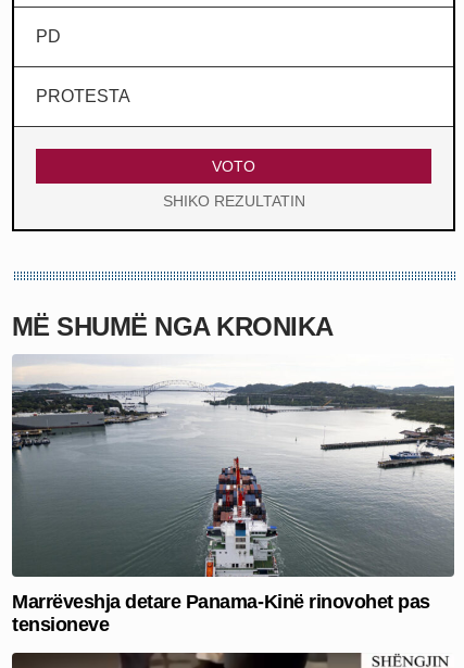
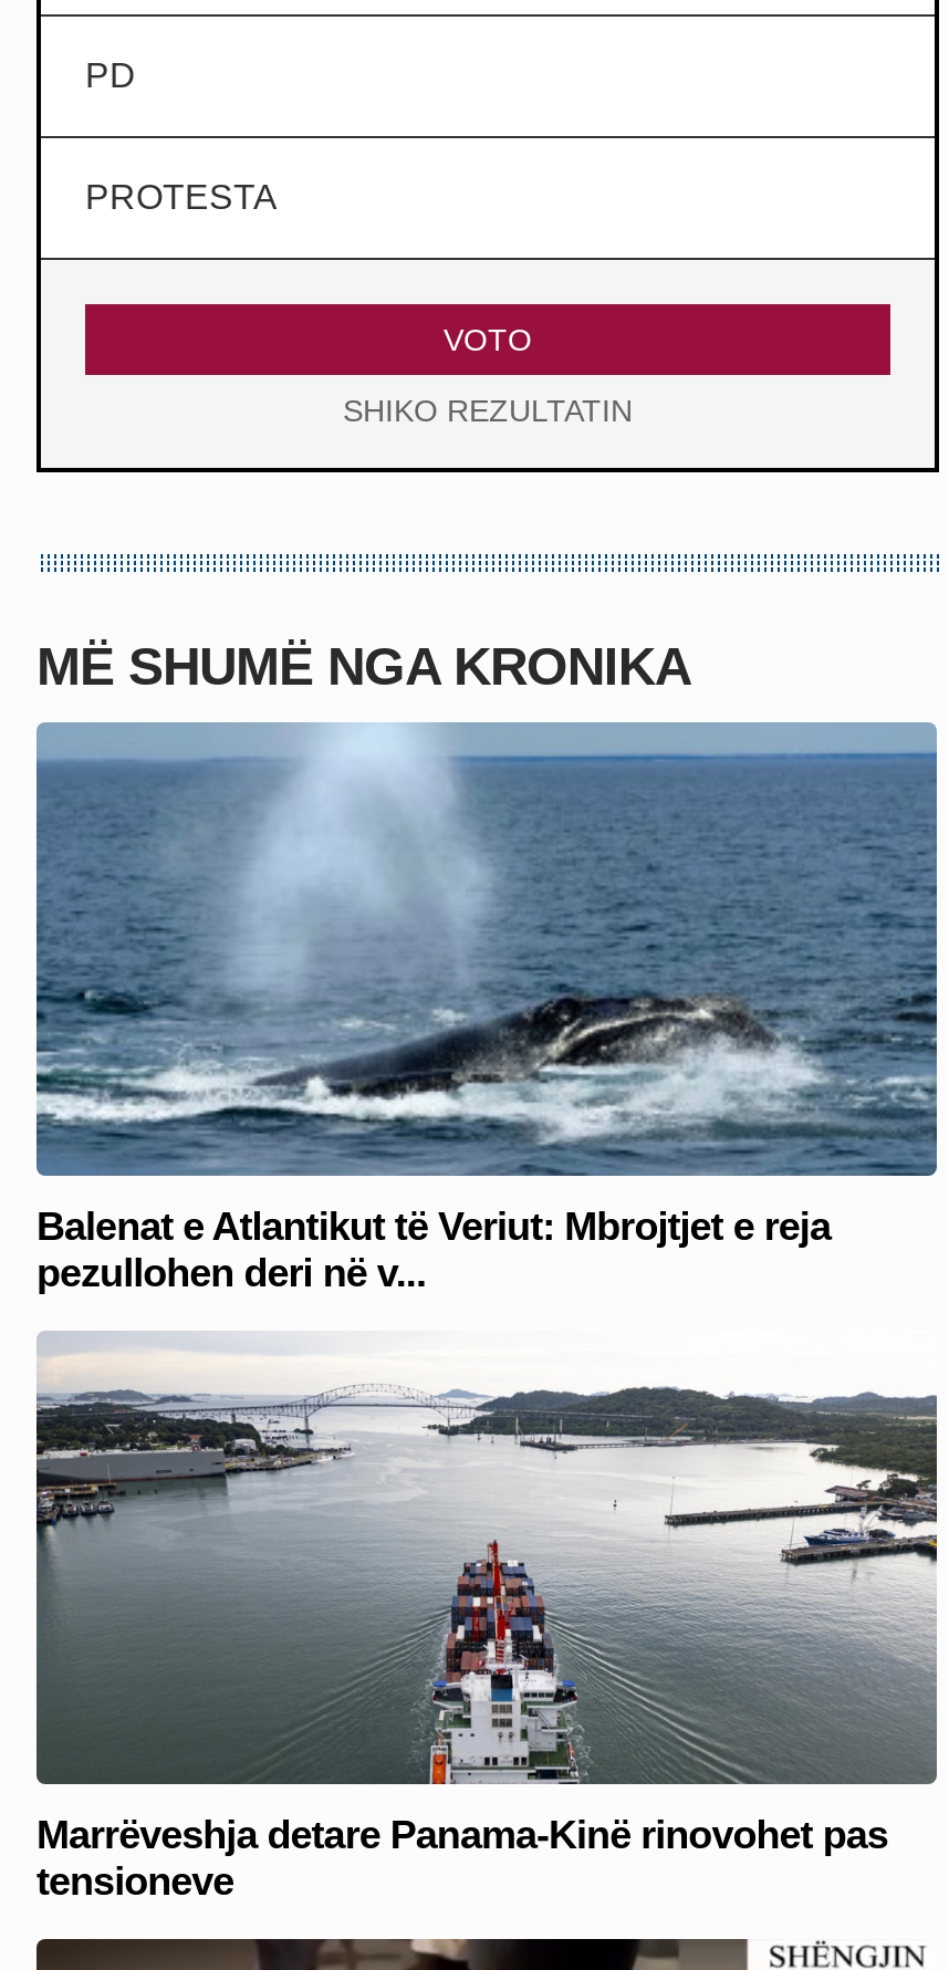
+ [image]
+ Balenat e Atlantikut të Veriut: Mbrojtjet e reja
+ pezullohen deri në v...
